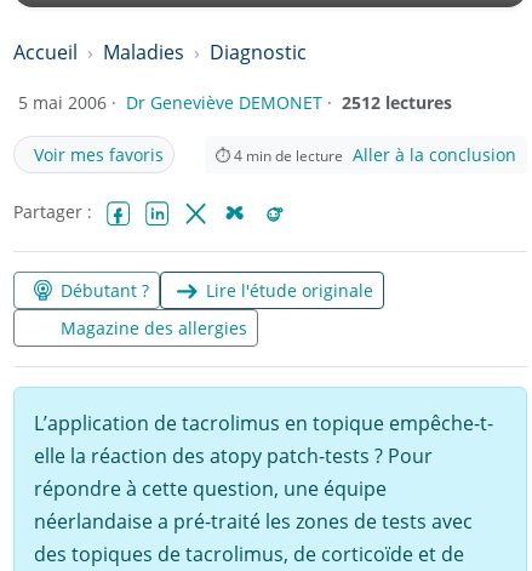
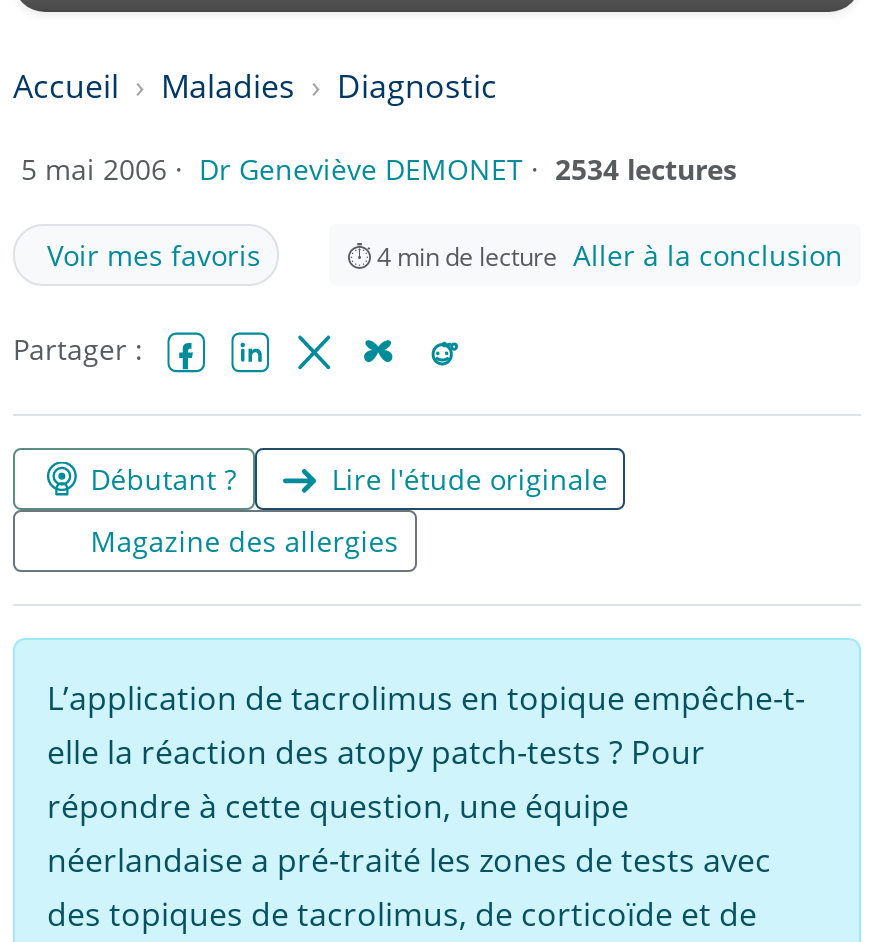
- 5 mai 2006 · Dr Geneviève DEMONET · 2512 lectures
+ 5 mai 2006 · Dr Geneviève DEMONET · 2534 lectures
